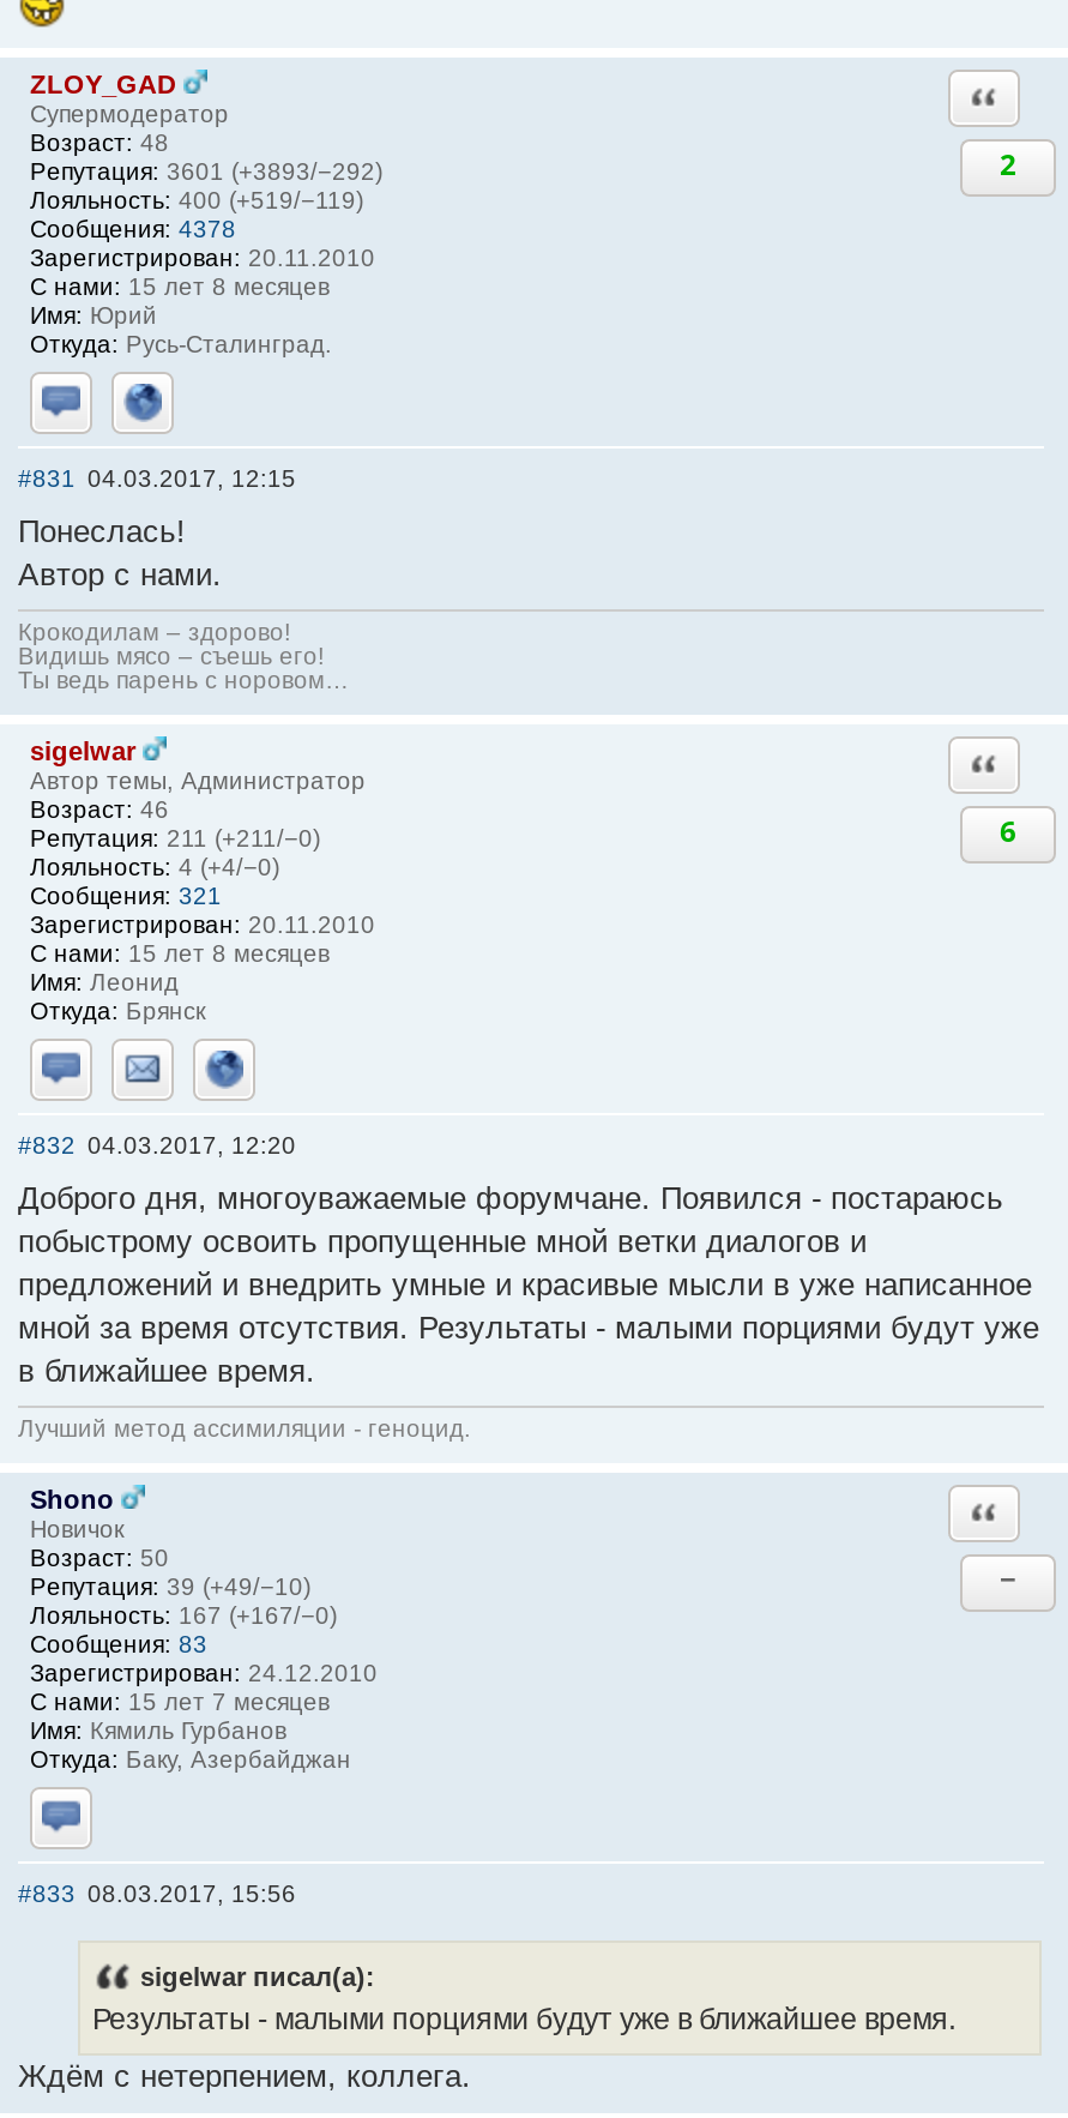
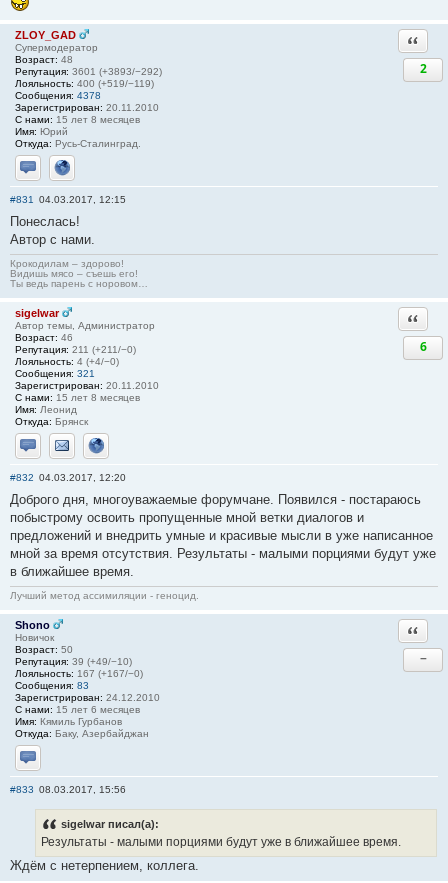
- С нами: 15 лет 7 месяцев
+ С нами: 15 лет 6 месяцев
